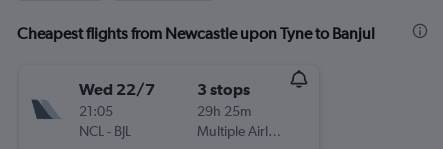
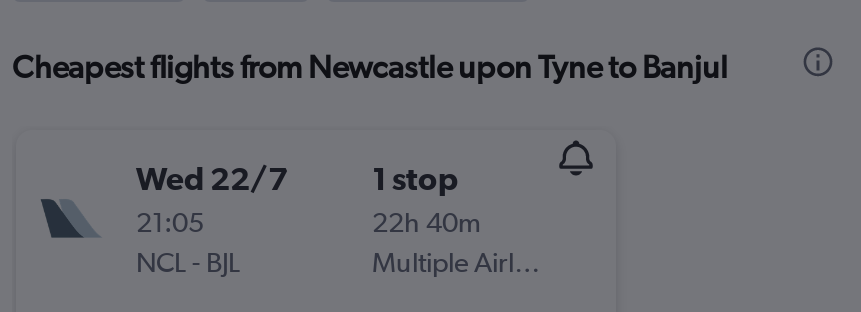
- 3 stops
- 29h 25m
+ 1 stop
+ 22h 40m
